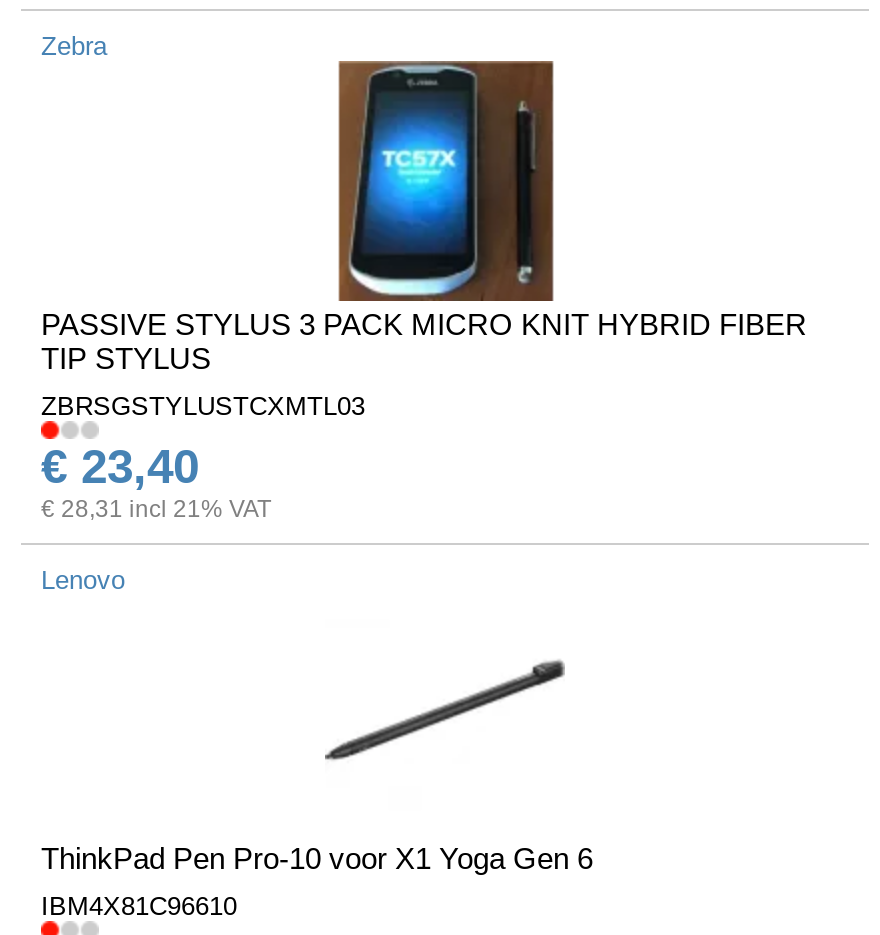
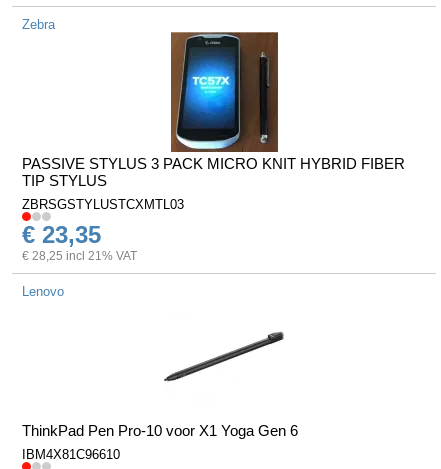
- € 23,40
+ € 23,35

- € 28,31 incl 21% VAT
+ € 28,25 incl 21% VAT
